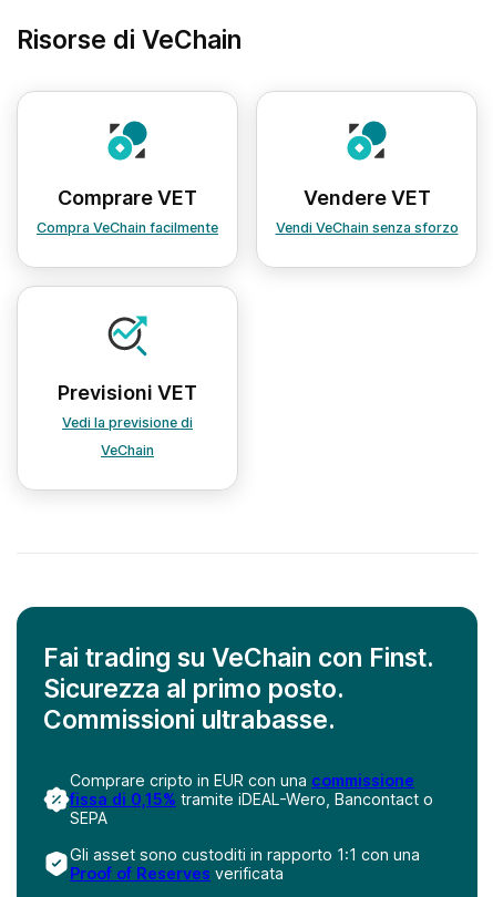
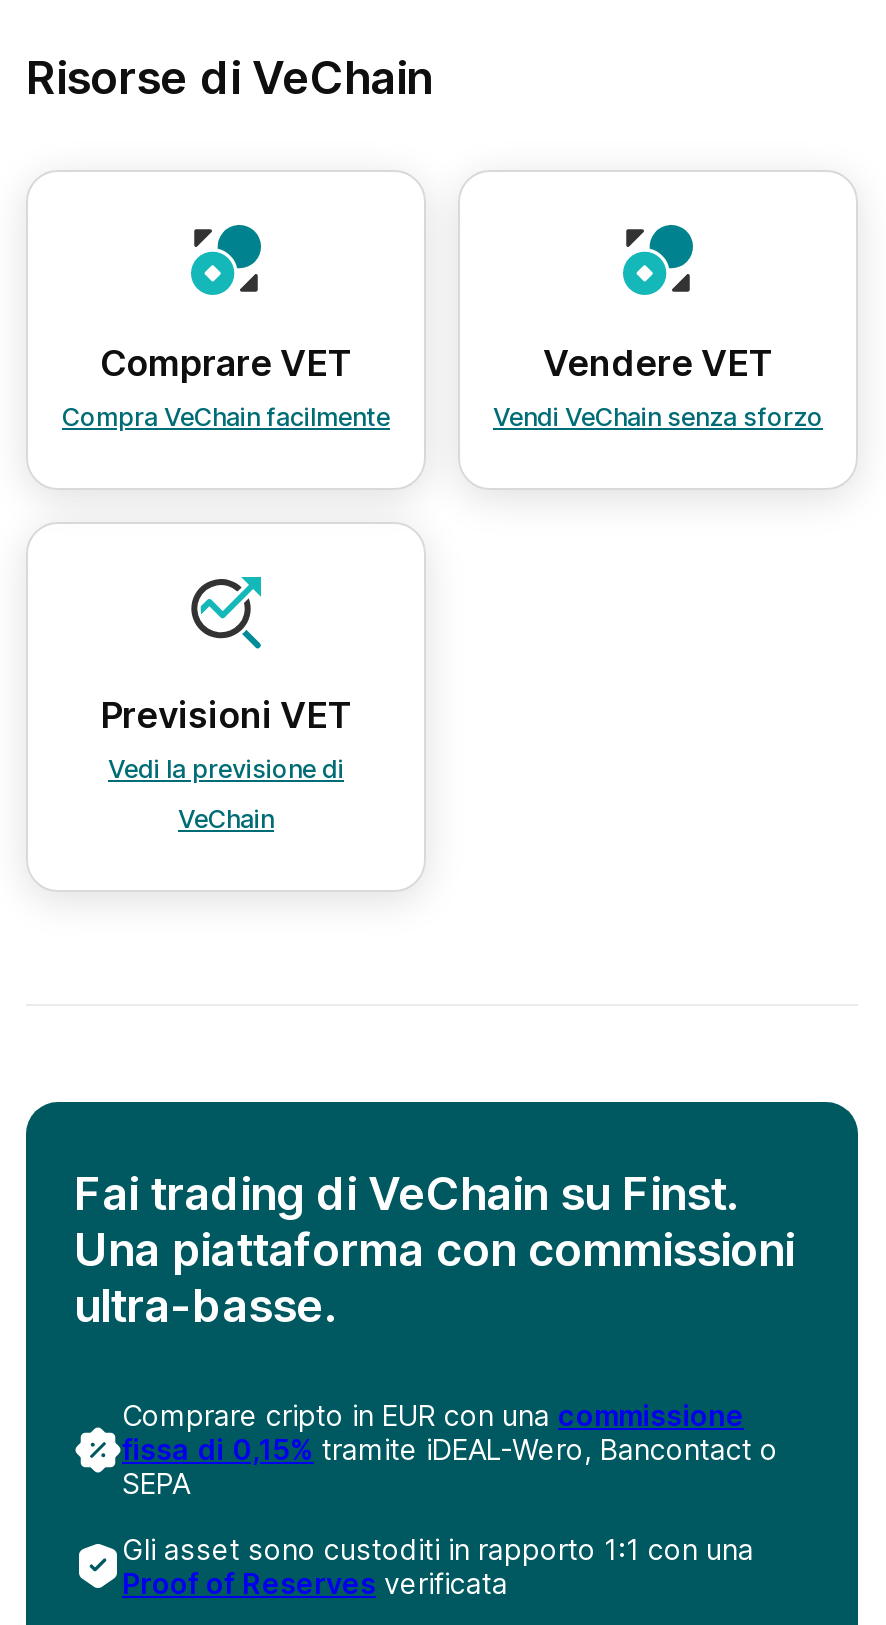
- Fai trading su VeChain con Finst.
- Sicurezza al primo posto.
- Commissioni ultrabasse.
+ Fai trading di VeChain su Finst.
+ Una piattaforma con commissioni
+ ultra-basse.
